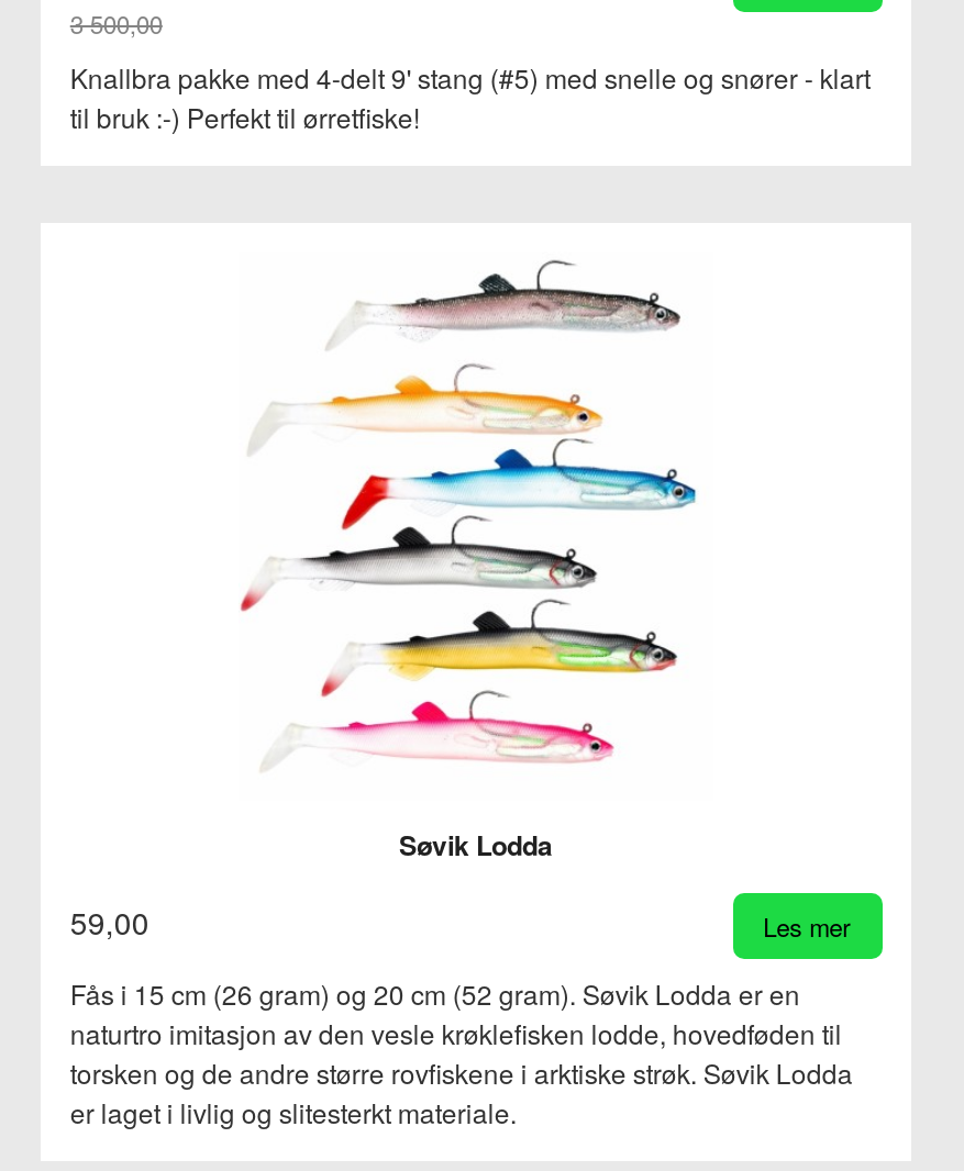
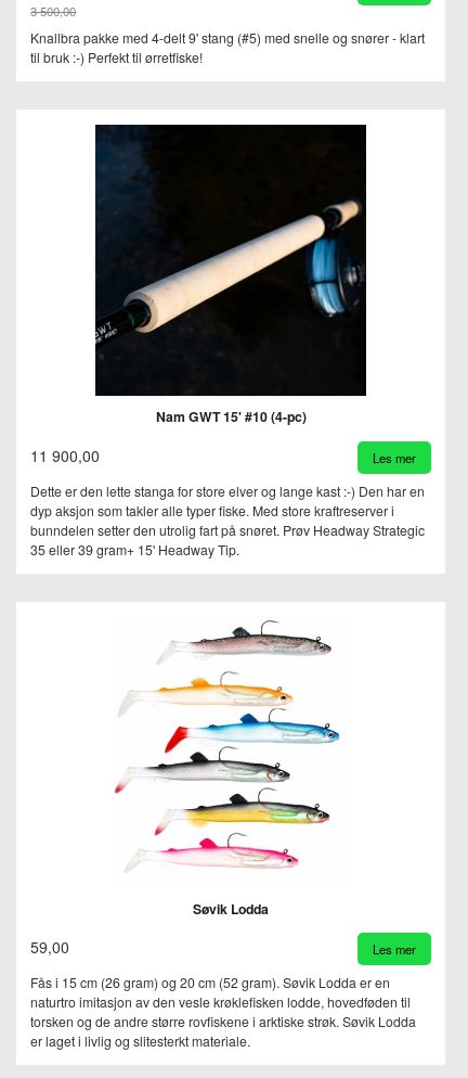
+ [image]
+ Nam GWT 15' #10 (4-pc)
+ 11 900,00
+ Les mer
+ Dette er den lette stanga for store elver og lange kast :-) Den har en
+ dyp aksjon som takler alle typer fiske. Med store kraftreserver i
+ bunndelen setter den utrolig fart på snøret. Prøv Headway Strategic
+ 35 eller 39 gram+ 15' Headway Tip.
